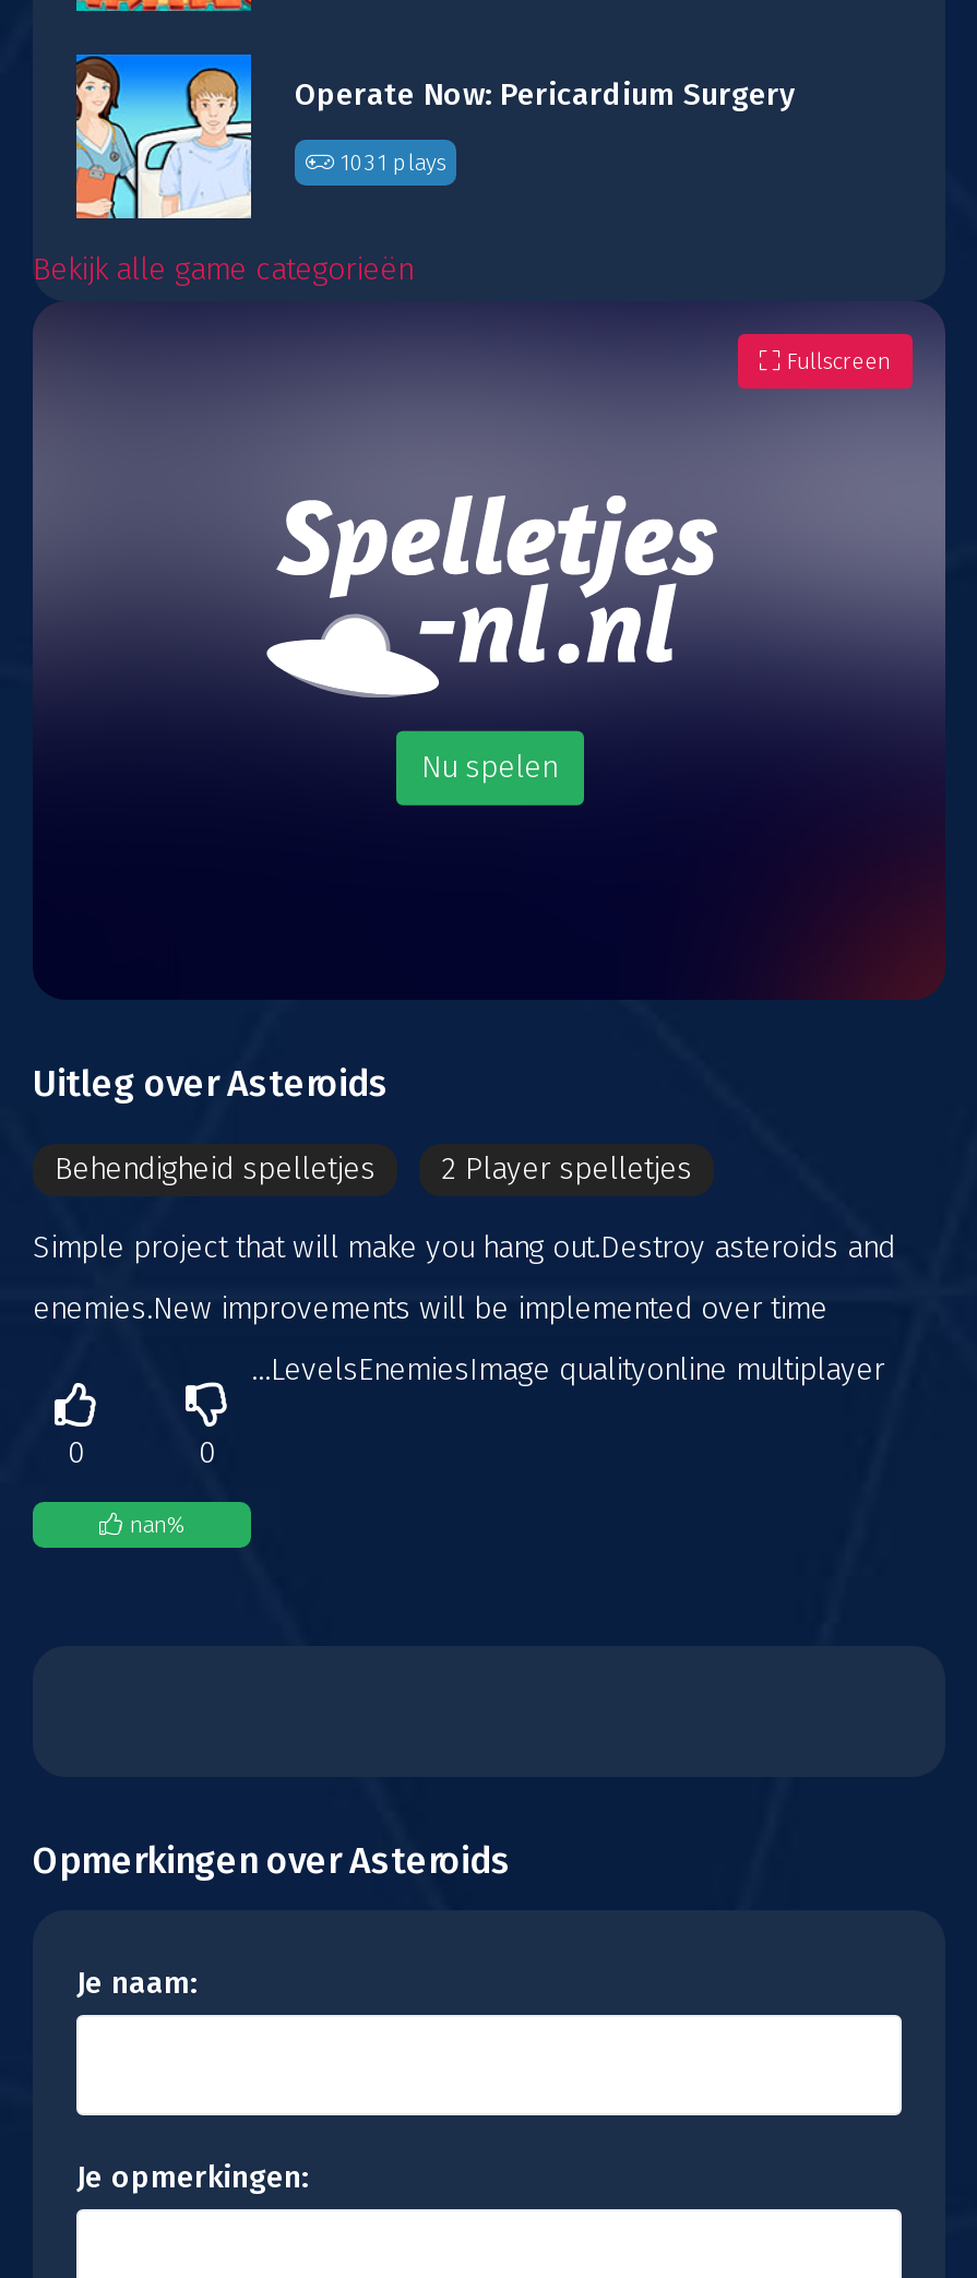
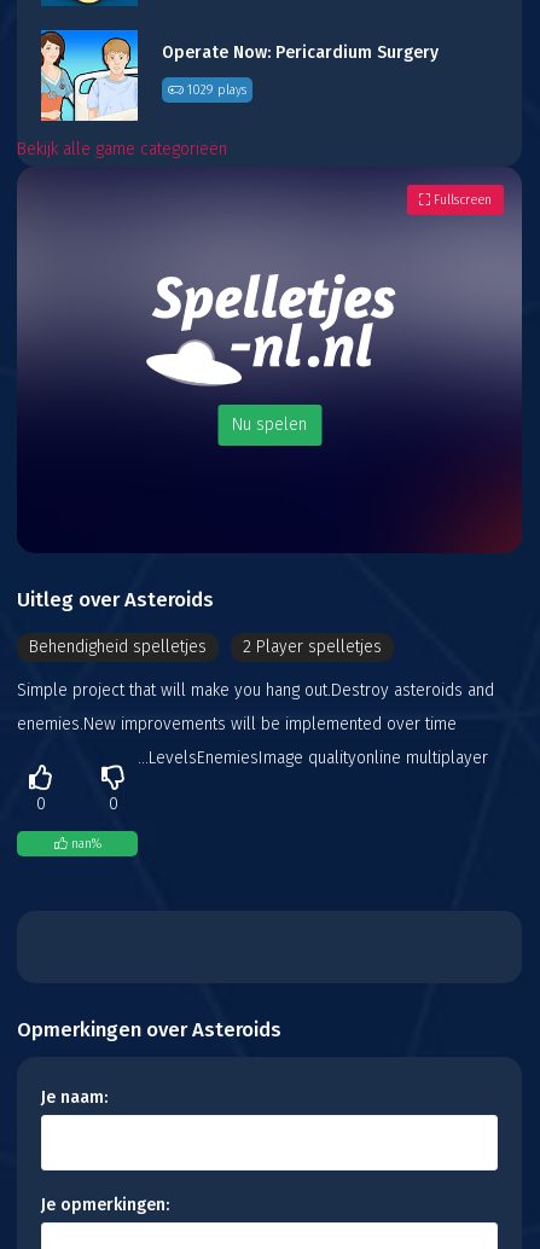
- 1031 plays
+ 1029 plays
